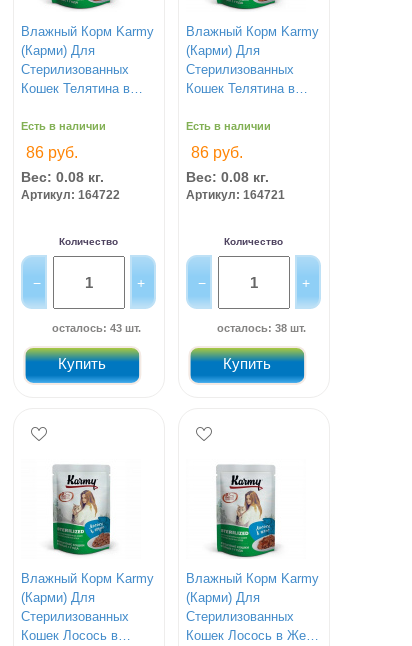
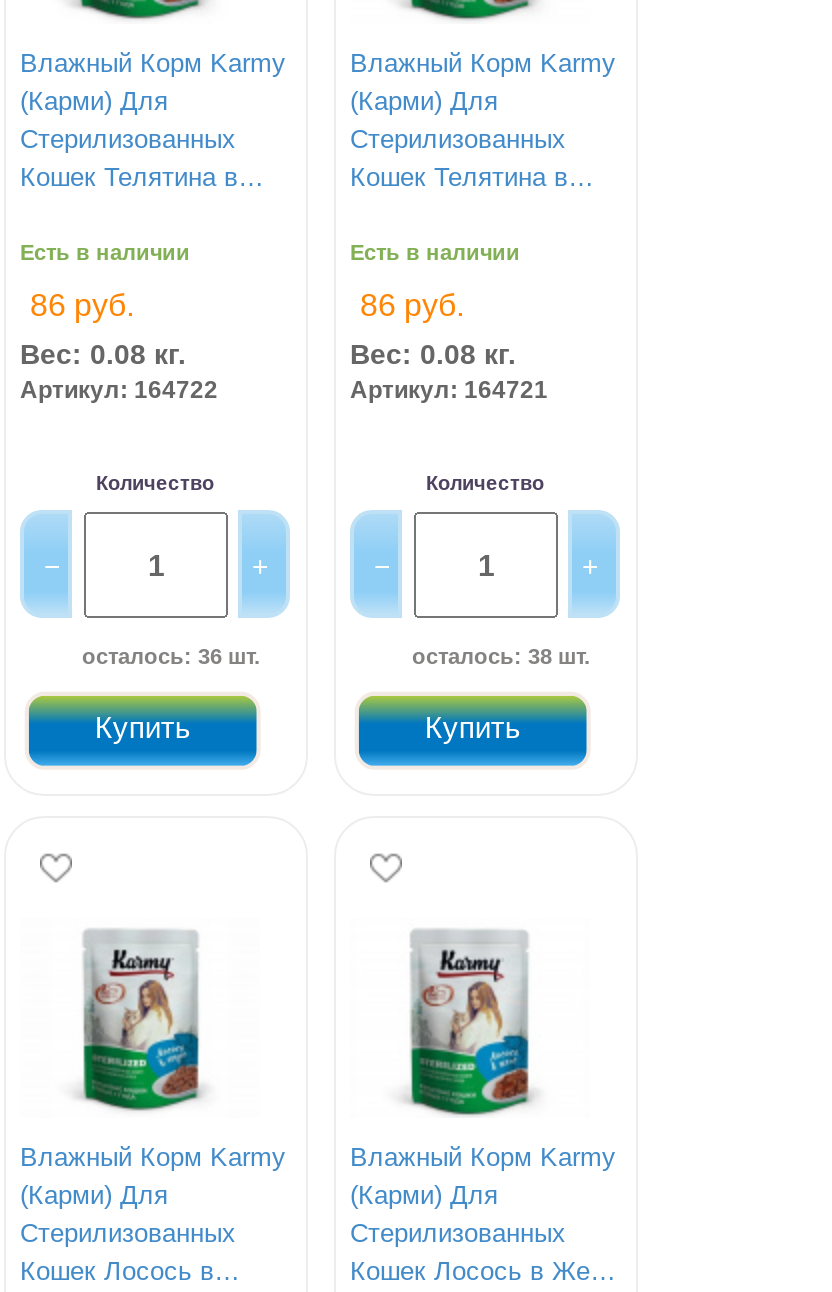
- осталось: 43 шт.
+ осталось: 36 шт.
